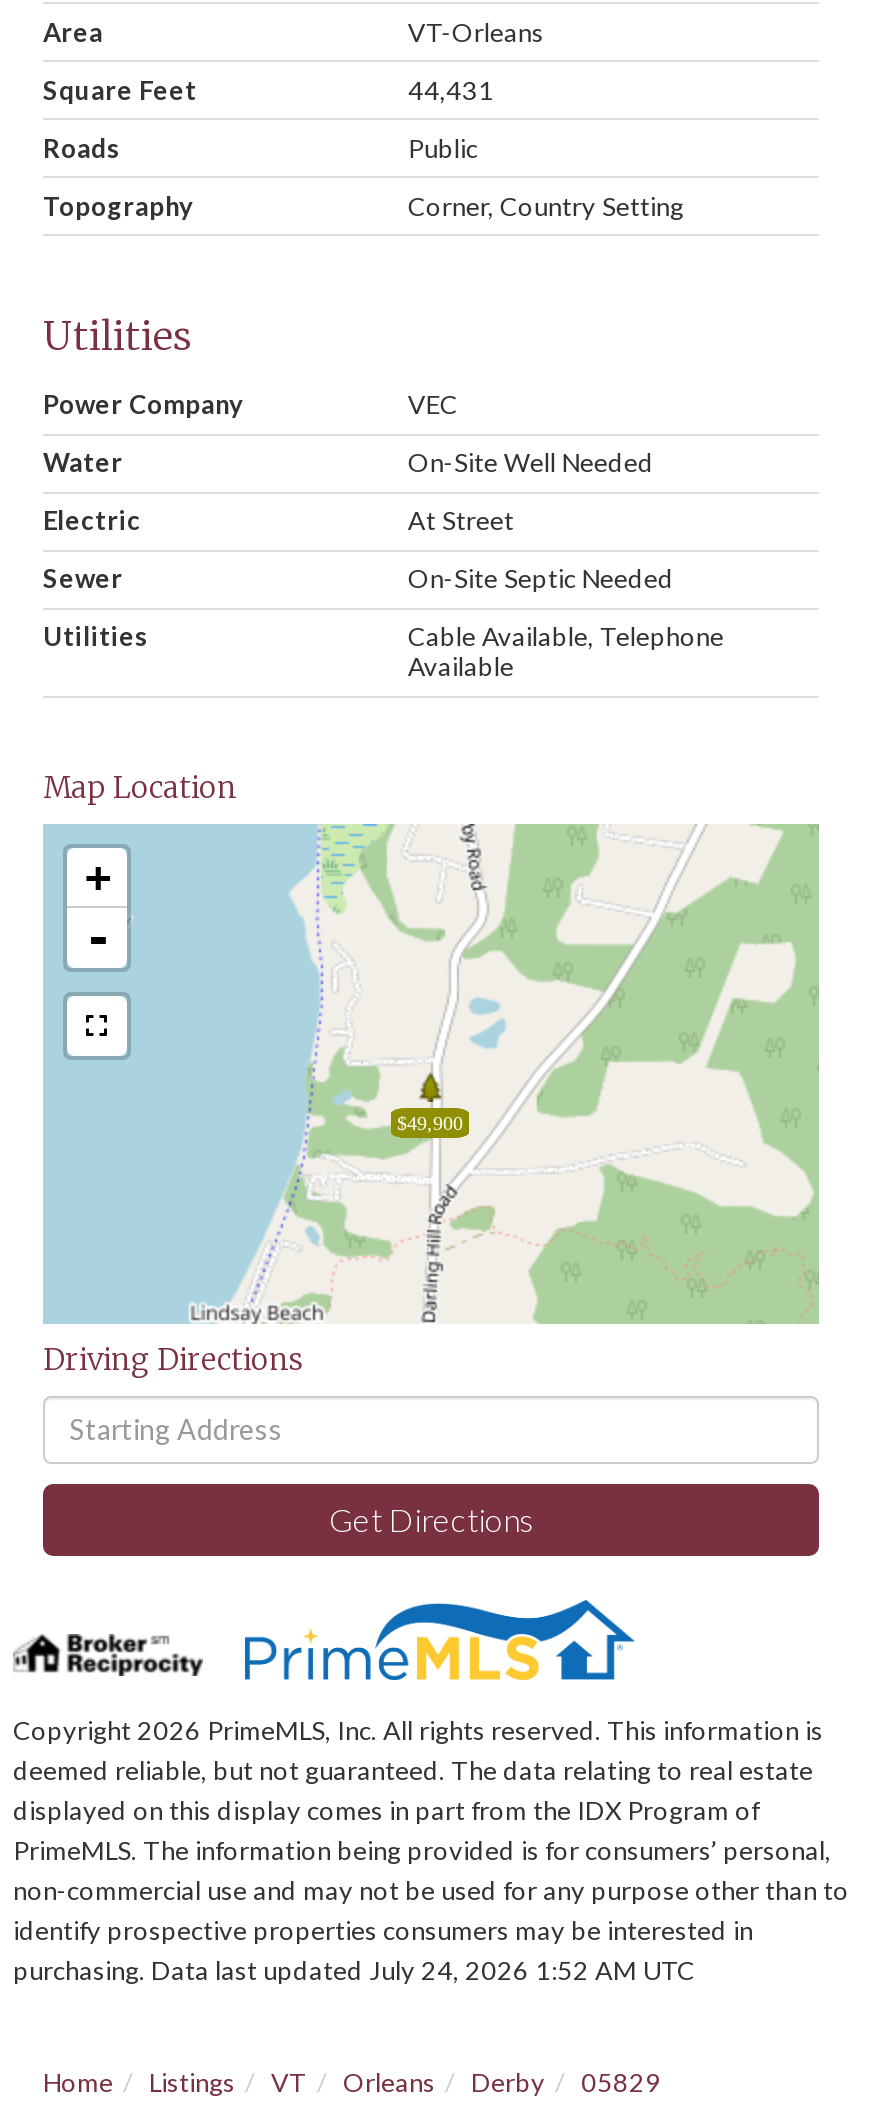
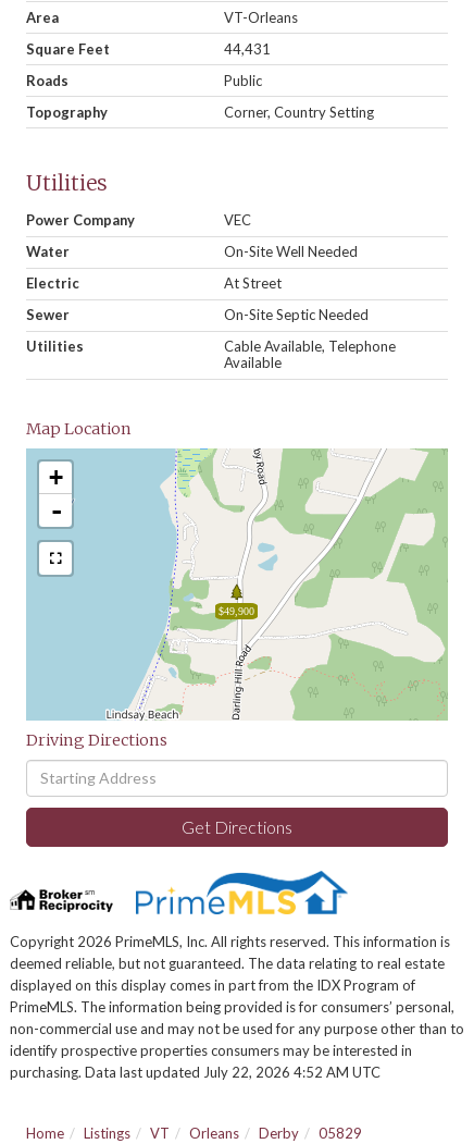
- purchasing. Data last updated July 24, 2026 1:52 AM UTC
+ purchasing. Data last updated July 22, 2026 4:52 AM UTC
